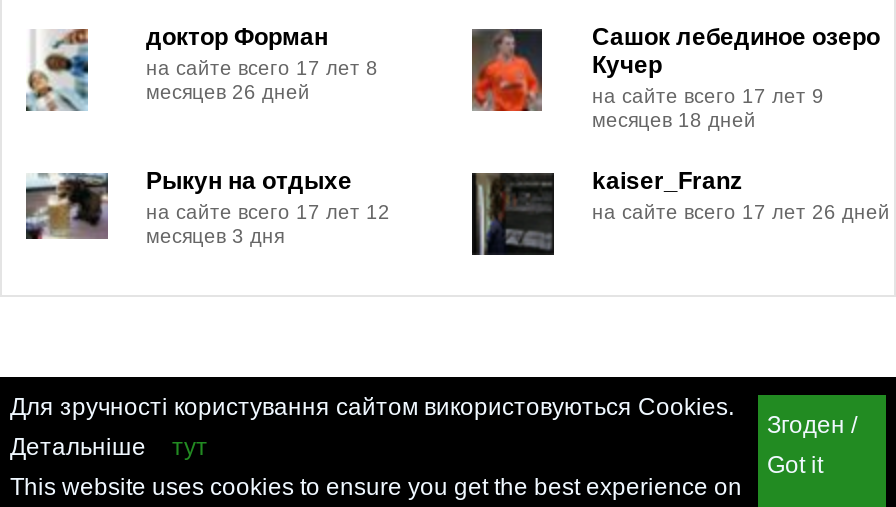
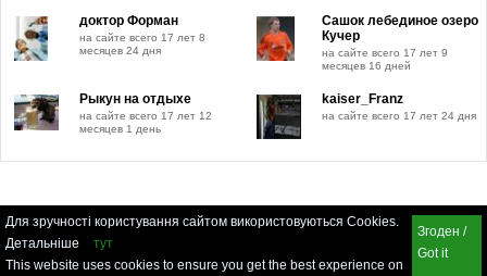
- месяцев 26 дней
+ месяцев 24 дня

- месяцев 18 дней
+ месяцев 16 дней

- на сайте всего 17 лет 26 дней
+ на сайте всего 17 лет 24 дня

- месяцев 3 дня
+ месяцев 1 день
